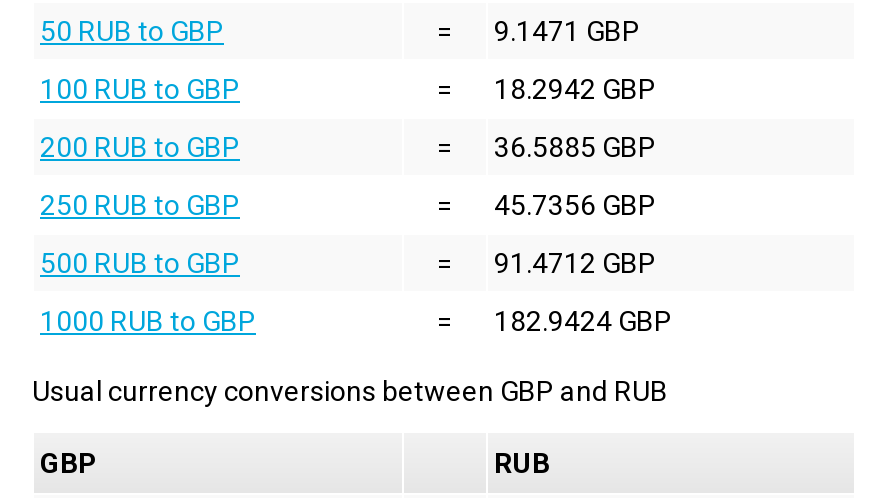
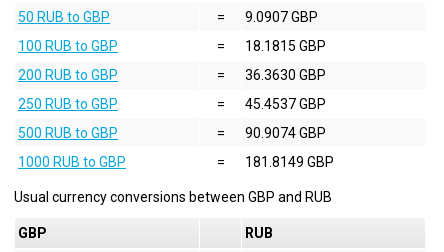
- 9.1471 GBP
+ 9.0907 GBP

- 18.2942 GBP
+ 18.1815 GBP

- 36.5885 GBP
+ 36.3630 GBP

- 45.7356 GBP
+ 45.4537 GBP

- 91.4712 GBP
+ 90.9074 GBP

- 182.9424 GBP
+ 181.8149 GBP
